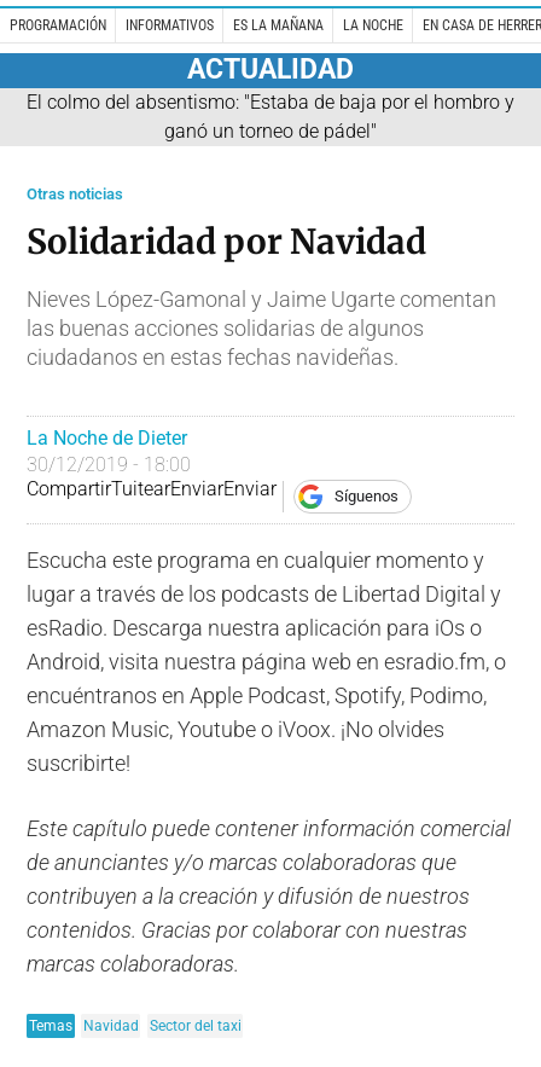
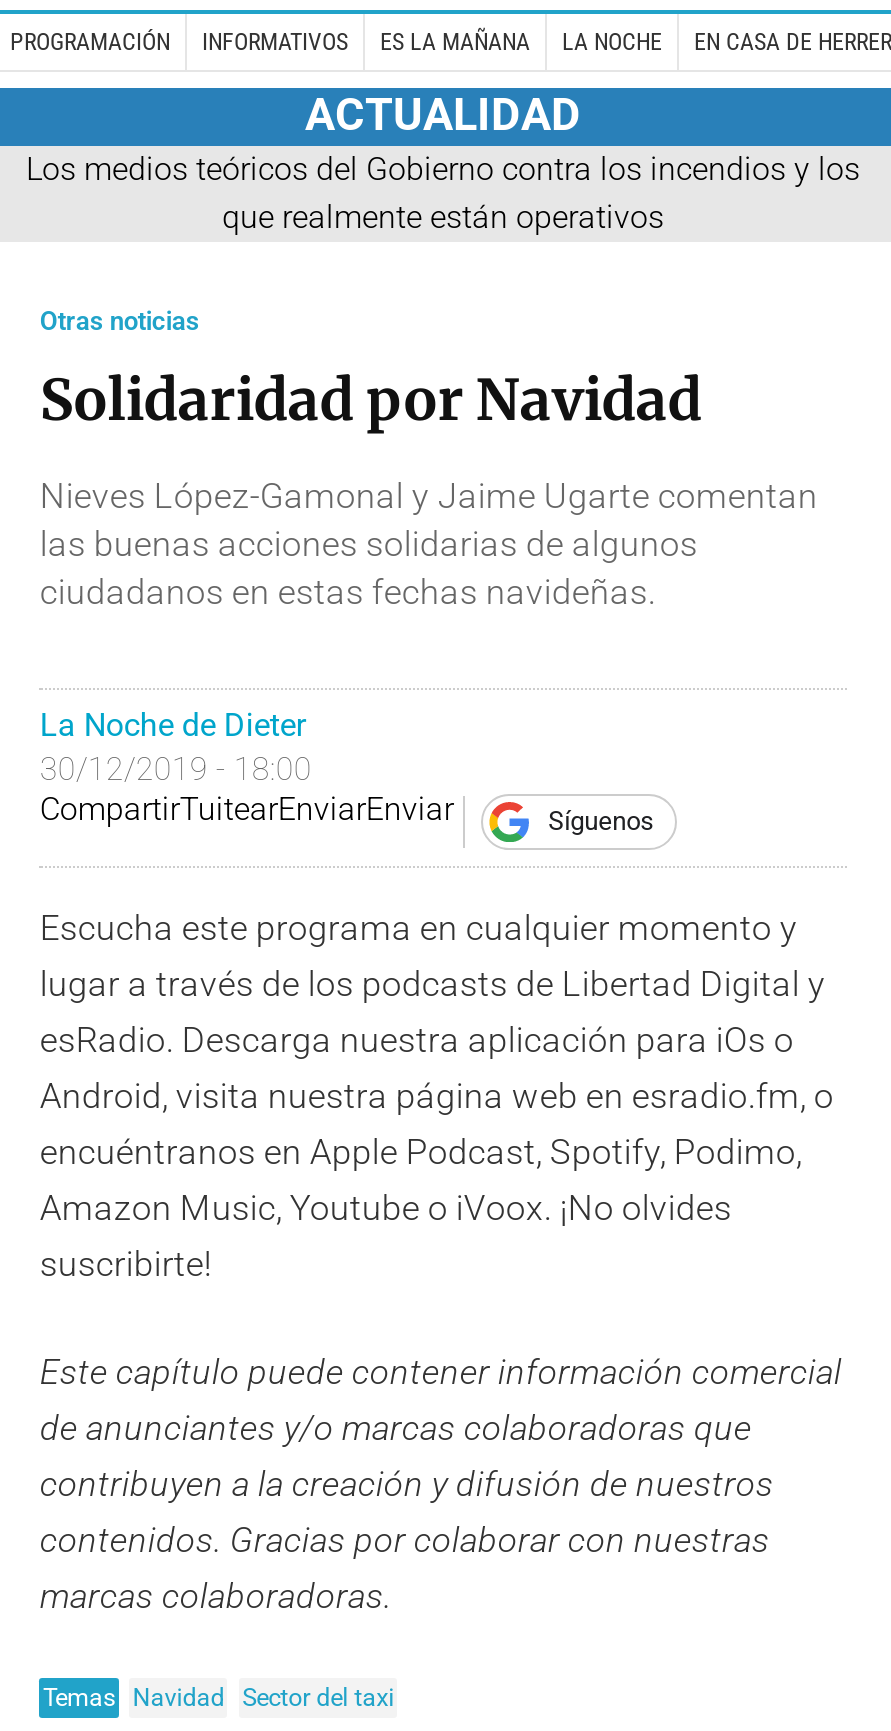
- El colmo del absentismo: "Estaba de baja por el hombro y
- ganó un torneo de pádel"
+ Los medios teóricos del Gobierno contra los incendios y los
+ que realmente están operativos
